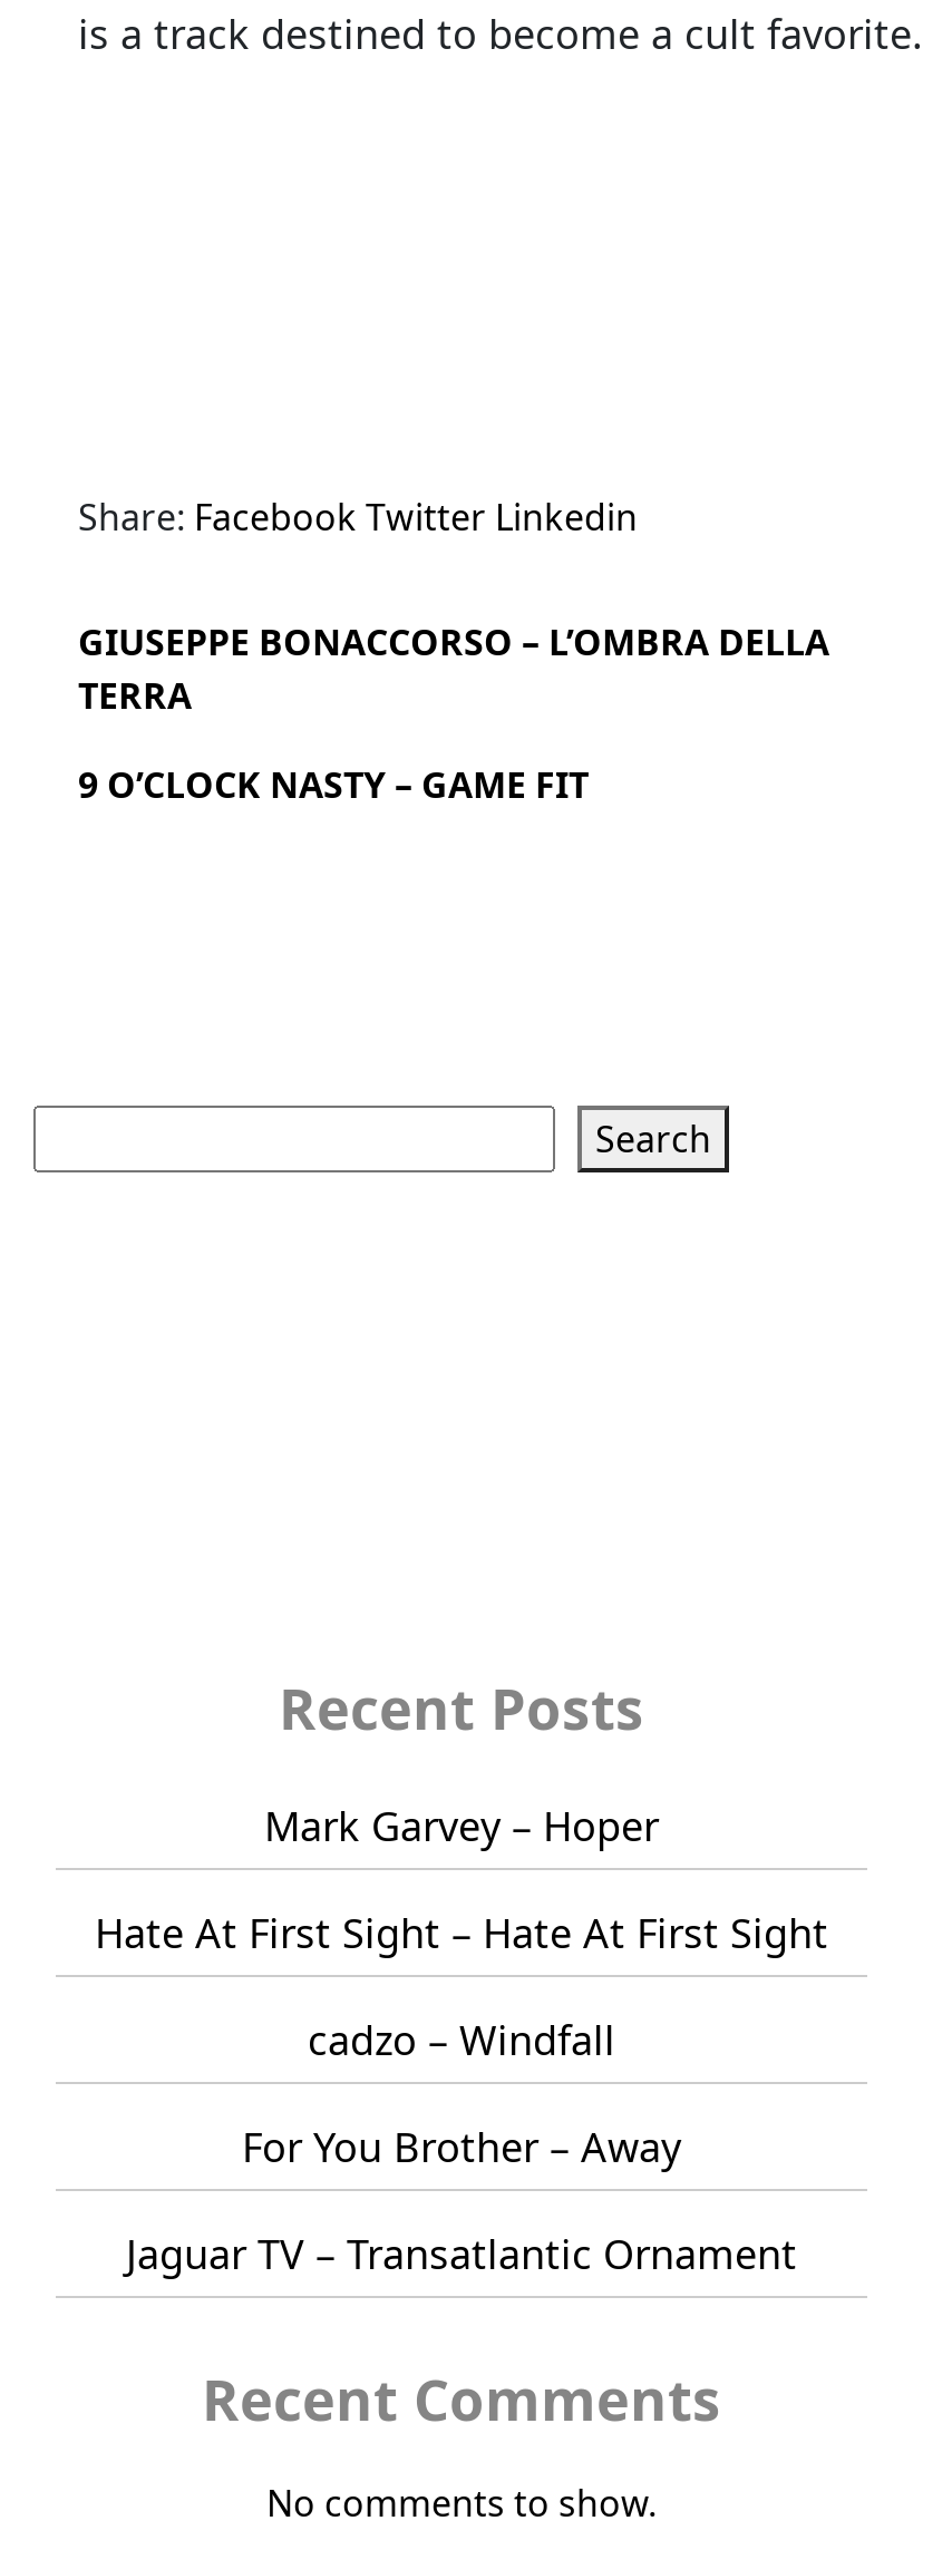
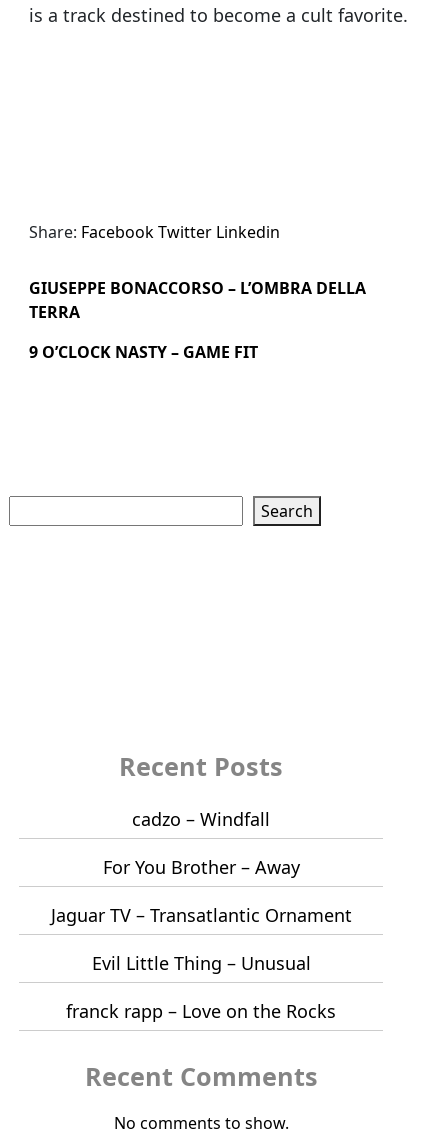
- Mark Garvey – Hoper
- Hate At First Sight – Hate At First Sight

moved up: cadzo – Windfall | For You Brother – Away | Jaguar TV – Transatlantic Ornament

+ Evil Little Thing – Unusual
+ franck rapp – Love on the Rocks
